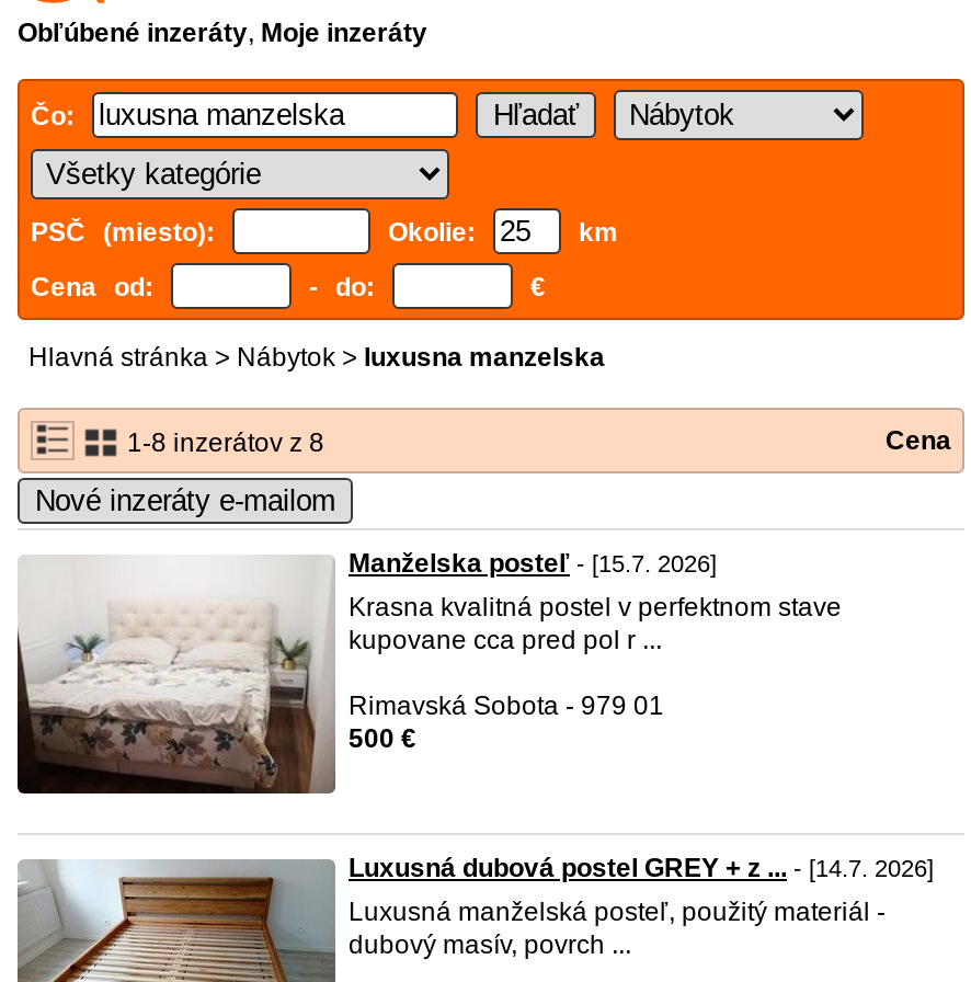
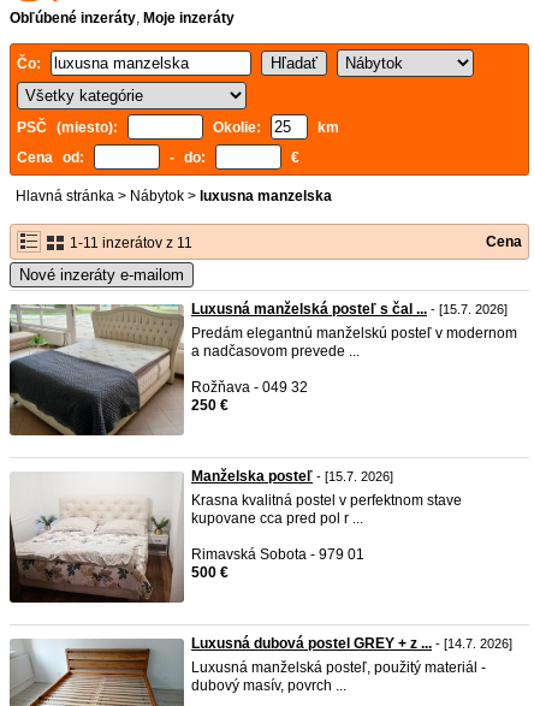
- 1-8 inzerátov z 8
+ 1-11 inzerátov z 11

+ [image]
+ Luxusná manželská posteľ s čal ... - [15.7. 2026]
+ Predám elegantnú manželskú posteľ v modernom
+ a nadčasovom prevede ...
+ Rožňava - 049 32
+ 250 €
